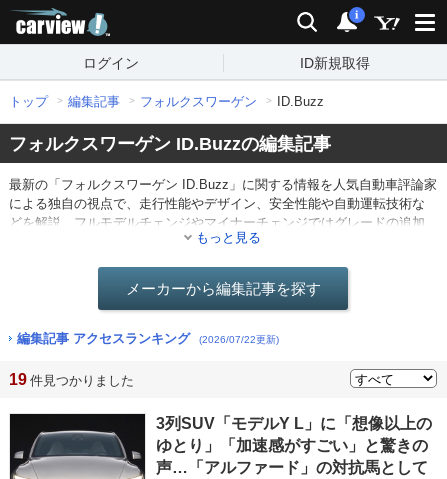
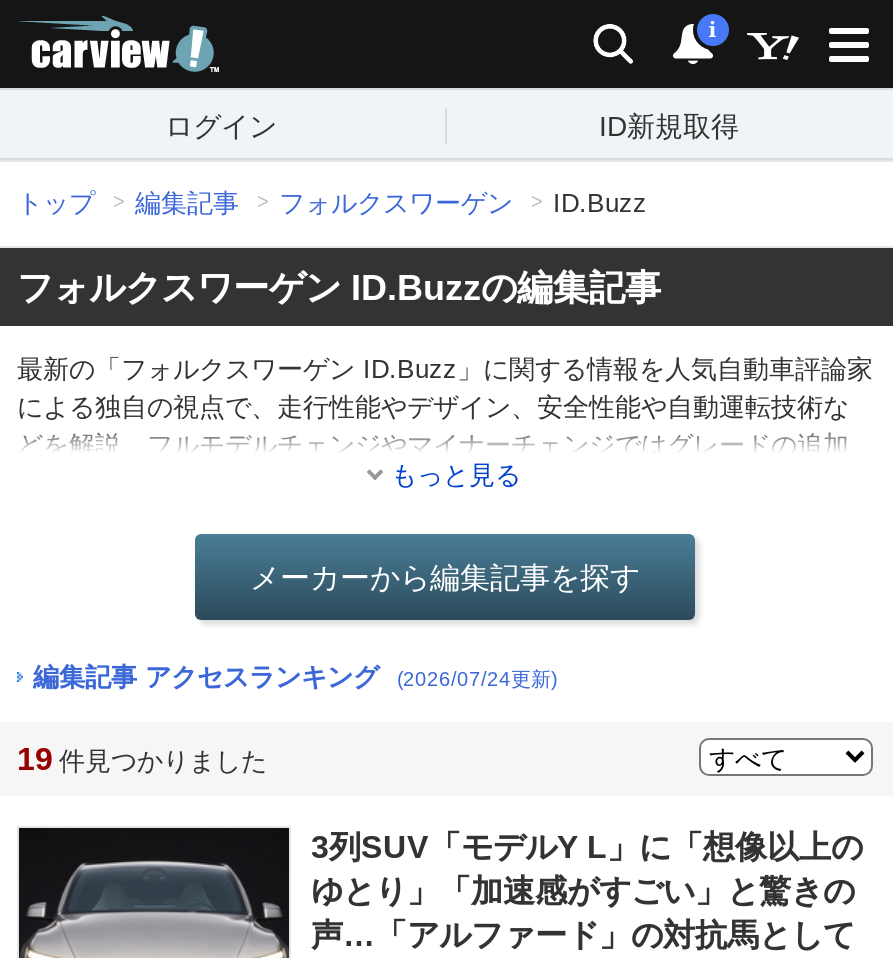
- 編集記事 アクセスランキング (2026/07/22更新)
+ 編集記事 アクセスランキング (2026/07/24更新)
